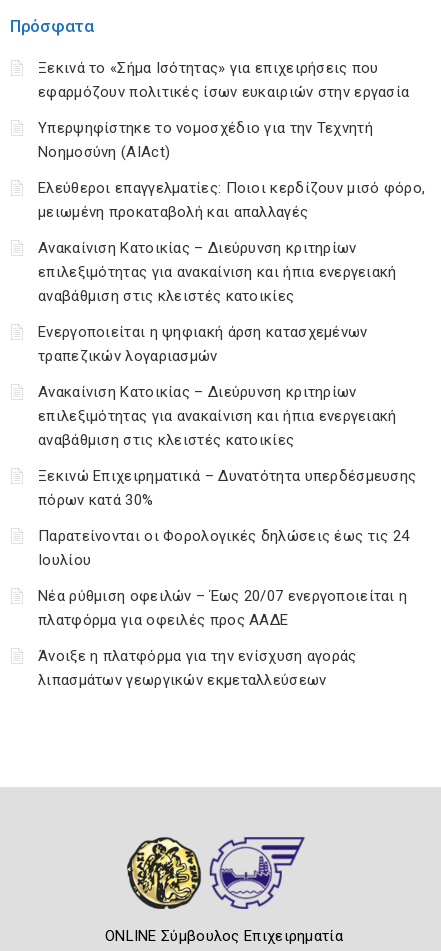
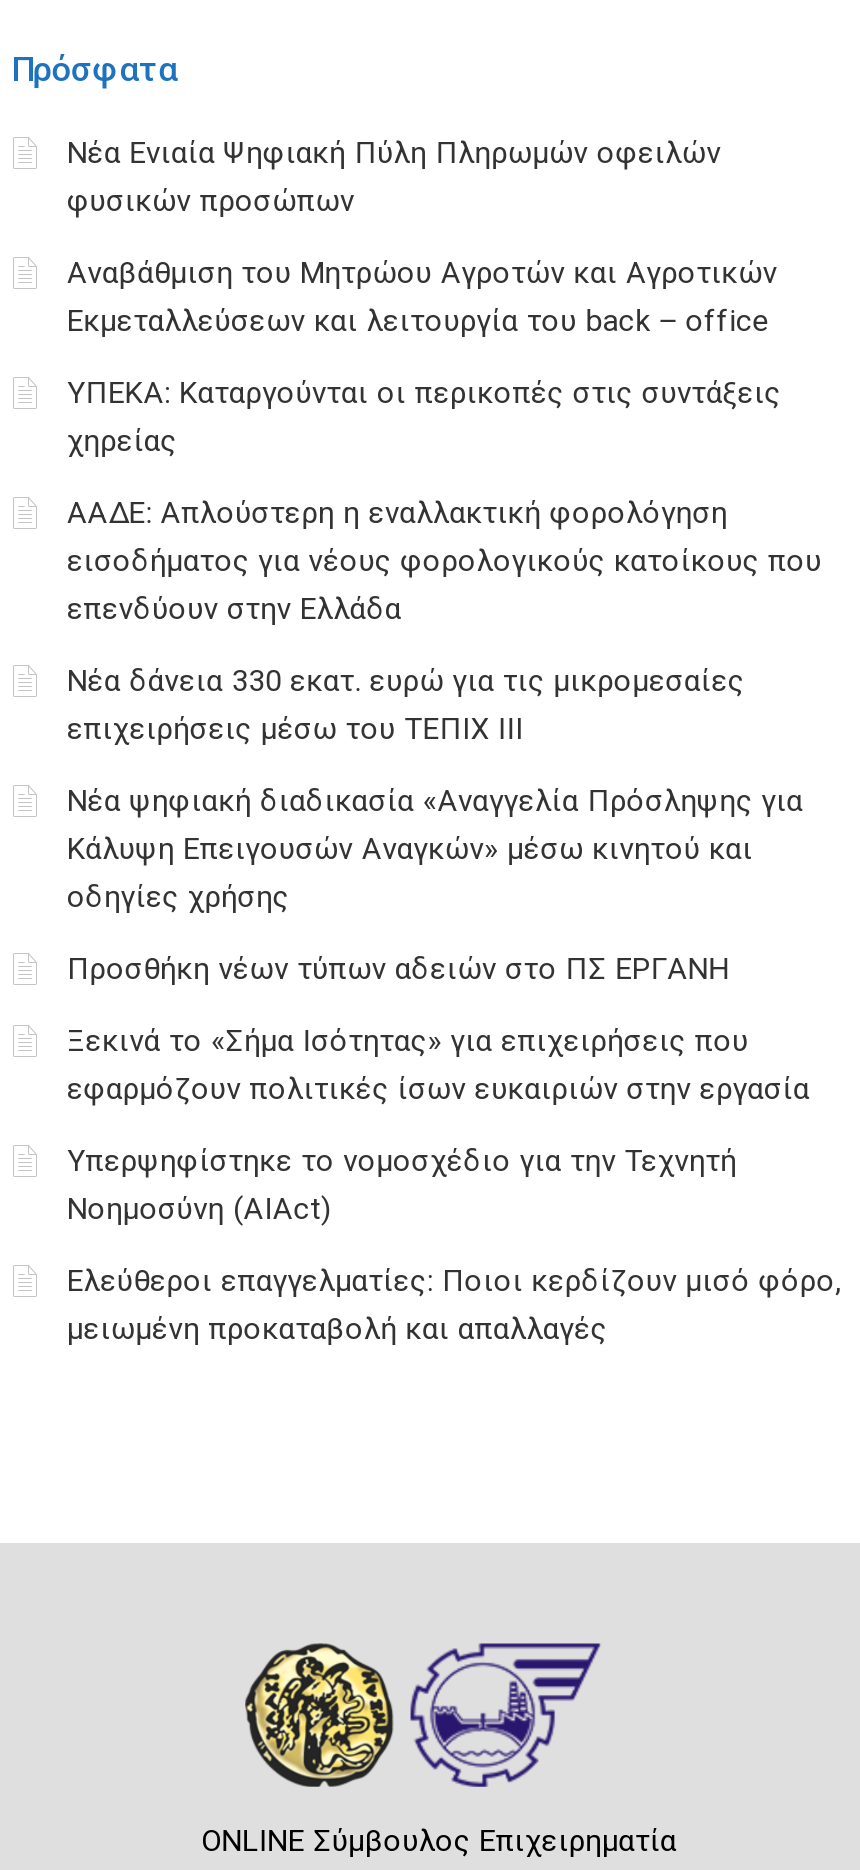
+ Νέα Ενιαία Ψηφιακή Πύλη Πληρωμών οφειλών
+ φυσικών προσώπων
+ Αναβάθμιση του Μητρώου Αγροτών και Αγροτικών
+ Εκμεταλλεύσεων και λειτουργία του back – office
+ ΥΠΕΚΑ: Καταργούνται οι περικοπές στις συντάξεις
+ χηρείας
+ ΑΑΔΕ: Απλούστερη η εναλλακτική φορολόγηση
+ εισοδήματος για νέους φορολογικούς κατοίκους που
+ επενδύουν στην Ελλάδα
+ Νέα δάνεια 330 εκατ. ευρώ για τις μικρομεσαίες
+ επιχειρήσεις μέσω του ΤΕΠΙΧ ΙΙΙ
+ Νέα ψηφιακή διαδικασία «Αναγγελία Πρόσληψης για
+ Κάλυψη Επειγουσών Αναγκών» μέσω κινητού και
+ οδηγίες χρήσης
+ Προσθήκη νέων τύπων αδειών στο ΠΣ ΕΡΓΑΝΗ

moved down: Ξεκινά το «Σήμα Ισότητας» για επιχειρήσεις που | εφαρμόζουν πολιτικές ίσων ευκαιριών στην εργασία | Υπερψηφίστηκε το νομοσχέδιο για την Τεχνητή | Νοημοσύνη (AIAct) | Ελεύθεροι επαγγελματίες: Ποιοι κερδίζουν μισό φόρο, | μειωμένη προκαταβολή και απαλλαγές

- Ανακαίνιση Κατοικίας – Διεύρυνση κριτηρίων
- επιλεξιμότητας για ανακαίνιση και ήπια ενεργειακή
- αναβάθμιση στις κλειστές κατοικίες
- Ενεργοποιείται η ψηφιακή άρση κατασχεμένων
- τραπεζικών λογαριασμών
- Ανακαίνιση Κατοικίας – Διεύρυνση κριτηρίων
- επιλεξιμότητας για ανακαίνιση και ήπια ενεργειακή
- αναβάθμιση στις κλειστές κατοικίες
- Ξεκινώ Επιχειρηματικά – Δυνατότητα υπερδέσμευσης
- πόρων κατά 30%
- Παρατείνονται οι Φορολογικές δηλώσεις έως τις 24
- Ιουλίου
- Νέα ρύθμιση οφειλών – Έως 20/07 ενεργοποιείται η
- πλατφόρμα για οφειλές προς ΑΑΔΕ
- Άνοιξε η πλατφόρμα για την ενίσχυση αγοράς
- λιπασμάτων γεωργικών εκμεταλλεύσεων
